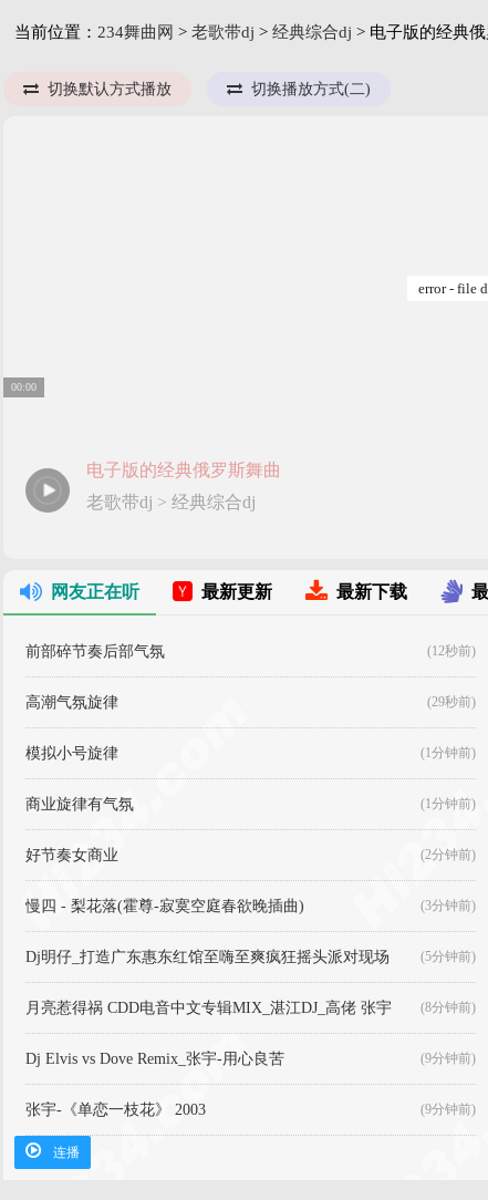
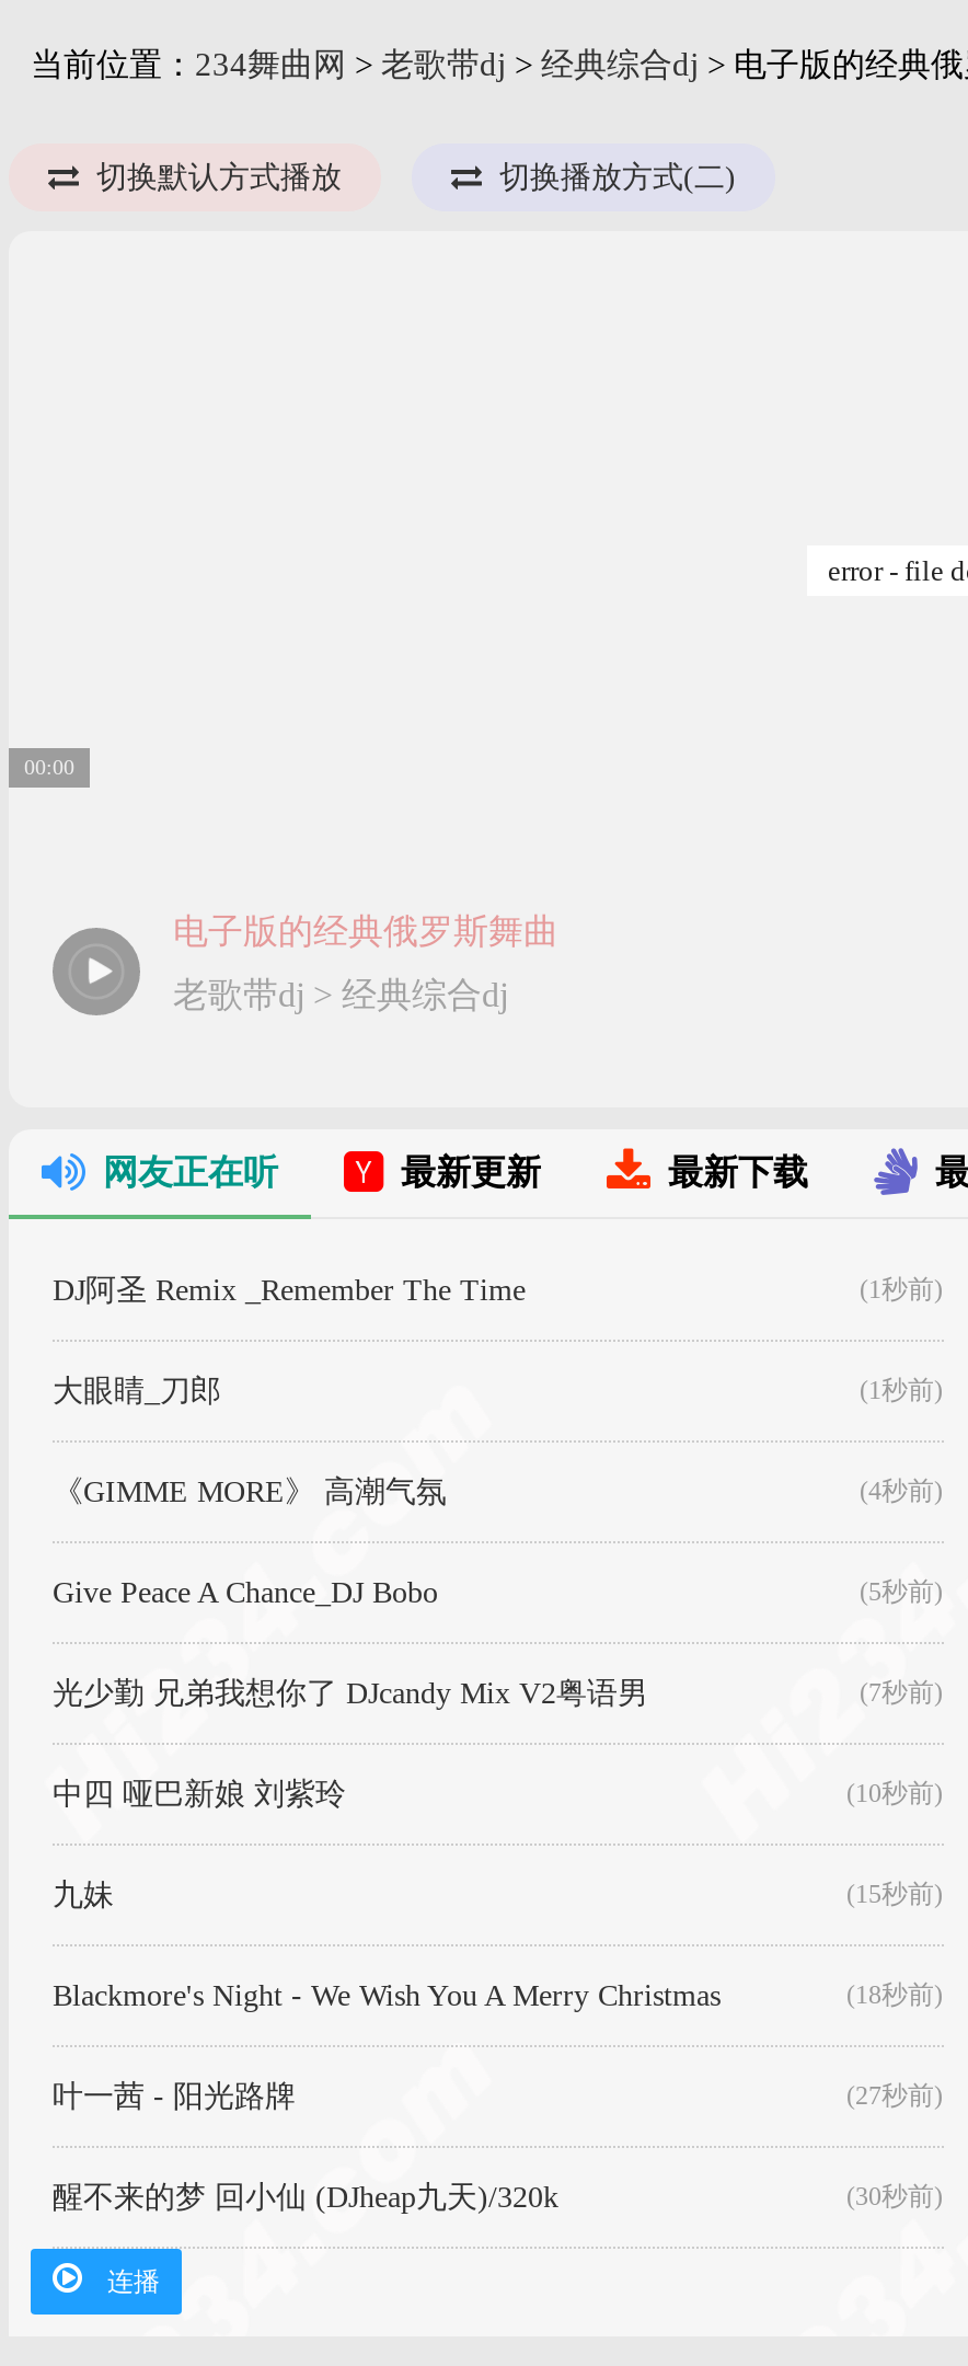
- 前部碎节奏后部气氛
- (12秒前)
+ DJ阿圣 Remix _Remember The Time
+ (1秒前)

- 高潮气氛旋律
- (29秒前)
+ 大眼睛_刀郎
+ (1秒前)

- 模拟小号旋律
- (1分钟前)
+ 《GIMME MORE》 高潮气氛
+ (4秒前)

- 商业旋律有气氛
- (1分钟前)
+ Give Peace A Chance_DJ Bobo
+ (5秒前)

- 好节奏女商业
- (2分钟前)
+ 光少勤 兄弟我想你了 DJcandy Mix V2粤语男
+ (7秒前)

- 慢四 - 梨花落(霍尊-寂寞空庭春欲晚插曲)
- (3分钟前)
+ 中四 哑巴新娘 刘紫玲
+ (10秒前)

- Dj明仔_打造广东惠东红馆至嗨至爽疯狂摇头派对现场
- (5分钟前)
+ 九妹
+ (15秒前)

- 月亮惹得祸 CDD电音中文专辑MIX_湛江DJ_高佬 张宇
- (8分钟前)
+ Blackmore's Night - We Wish You A Merry Christmas
+ (18秒前)

- Dj Elvis vs Dove Remix_张宇-用心良苦
- (9分钟前)
+ 叶一茜 - 阳光路牌
+ (27秒前)

- 张宇-《单恋一枝花》 2003
- (9分钟前)
+ 醒不来的梦 回小仙 (DJheap九天)/320k
+ (30秒前)
